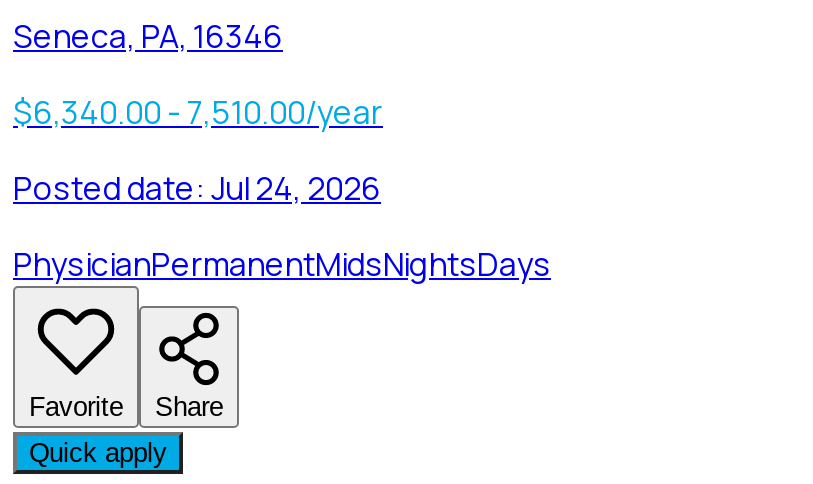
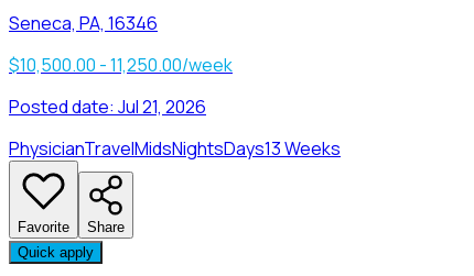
- $6,340.00 - 7,510.00/year
+ $10,500.00 - 11,250.00/week

- Posted date: Jul 24, 2026
+ Posted date: Jul 21, 2026

- PhysicianPermanentMidsNightsDays
+ PhysicianTravelMidsNightsDays13 Weeks
